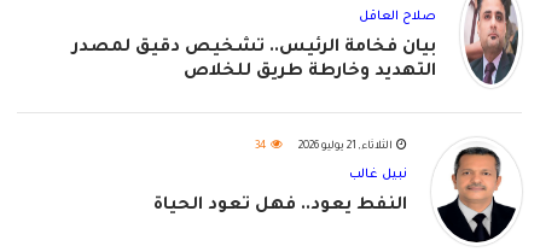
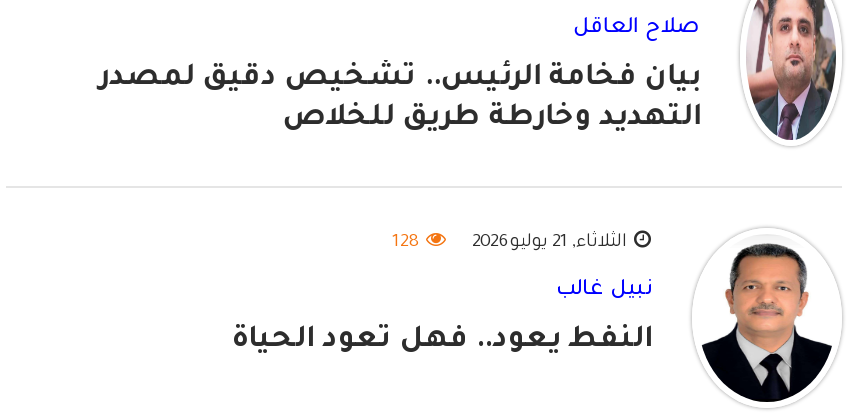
- 34
+ 128
